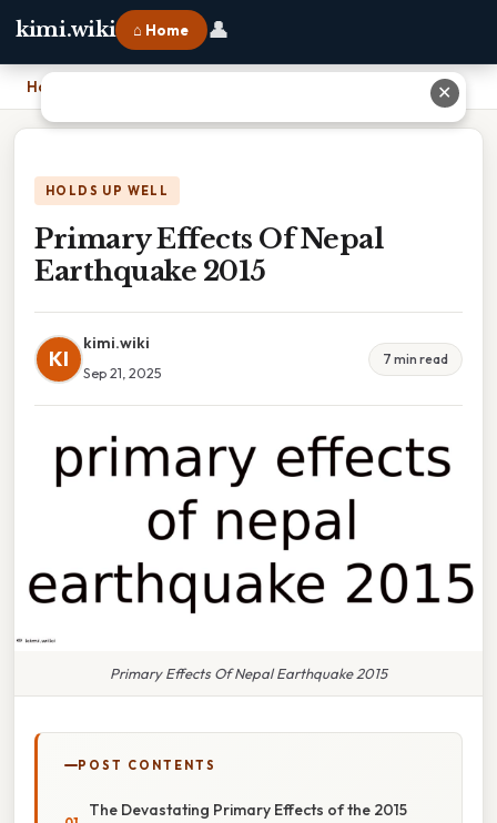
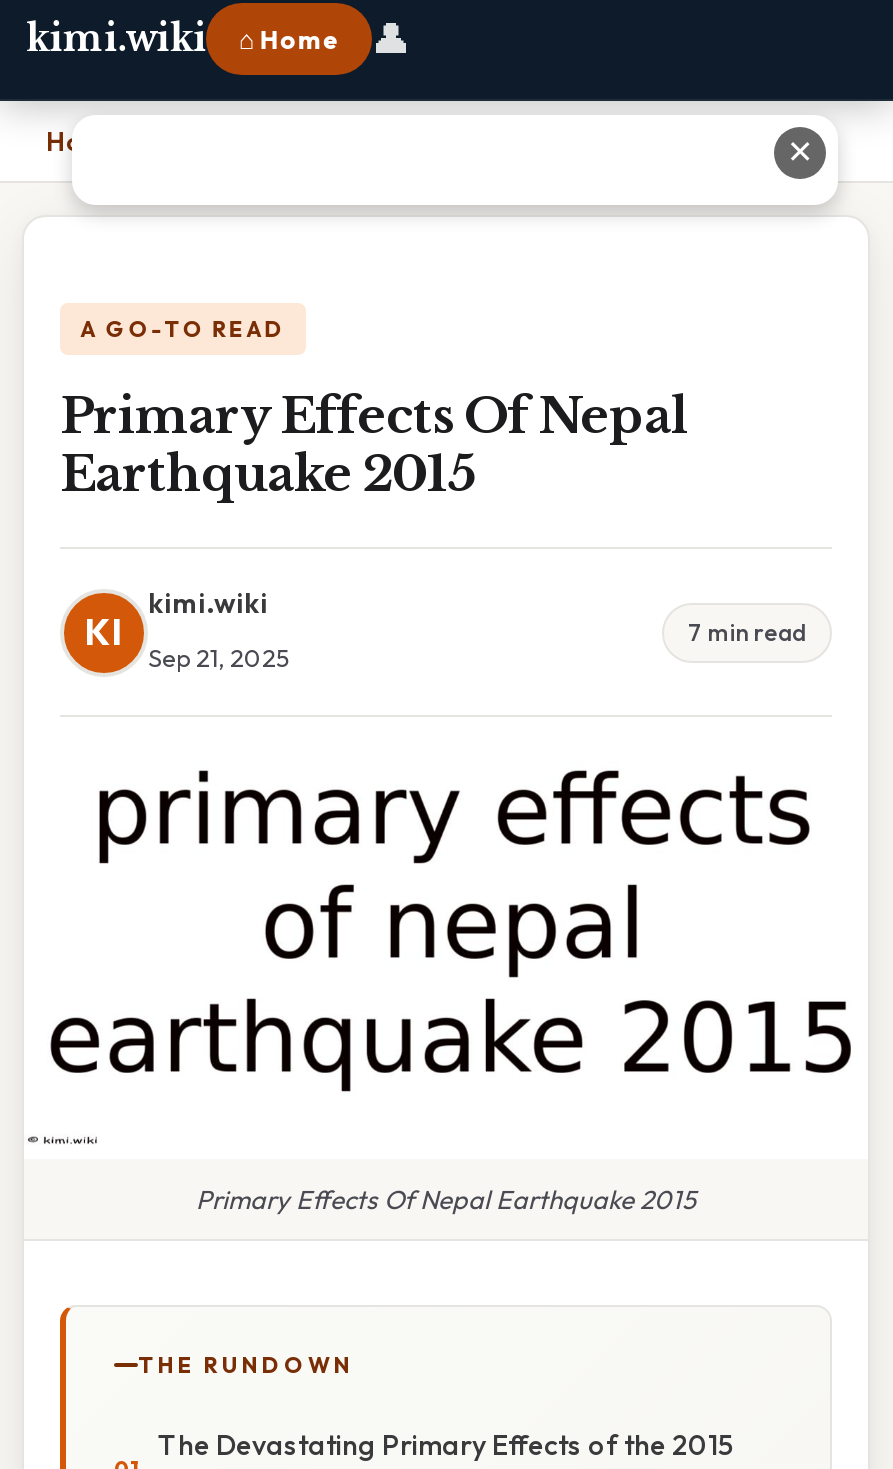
- HOLDS UP WELL
+ A GO-TO READ

- POST CONTENTS
+ THE RUNDOWN
